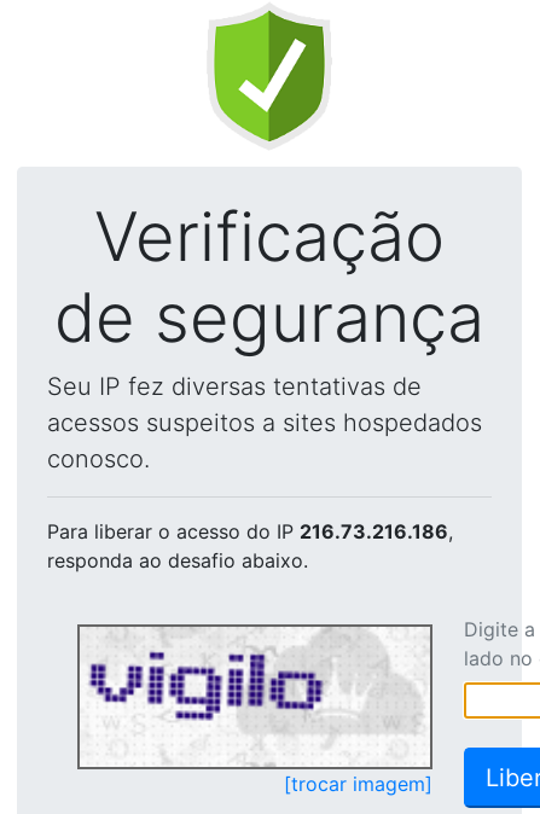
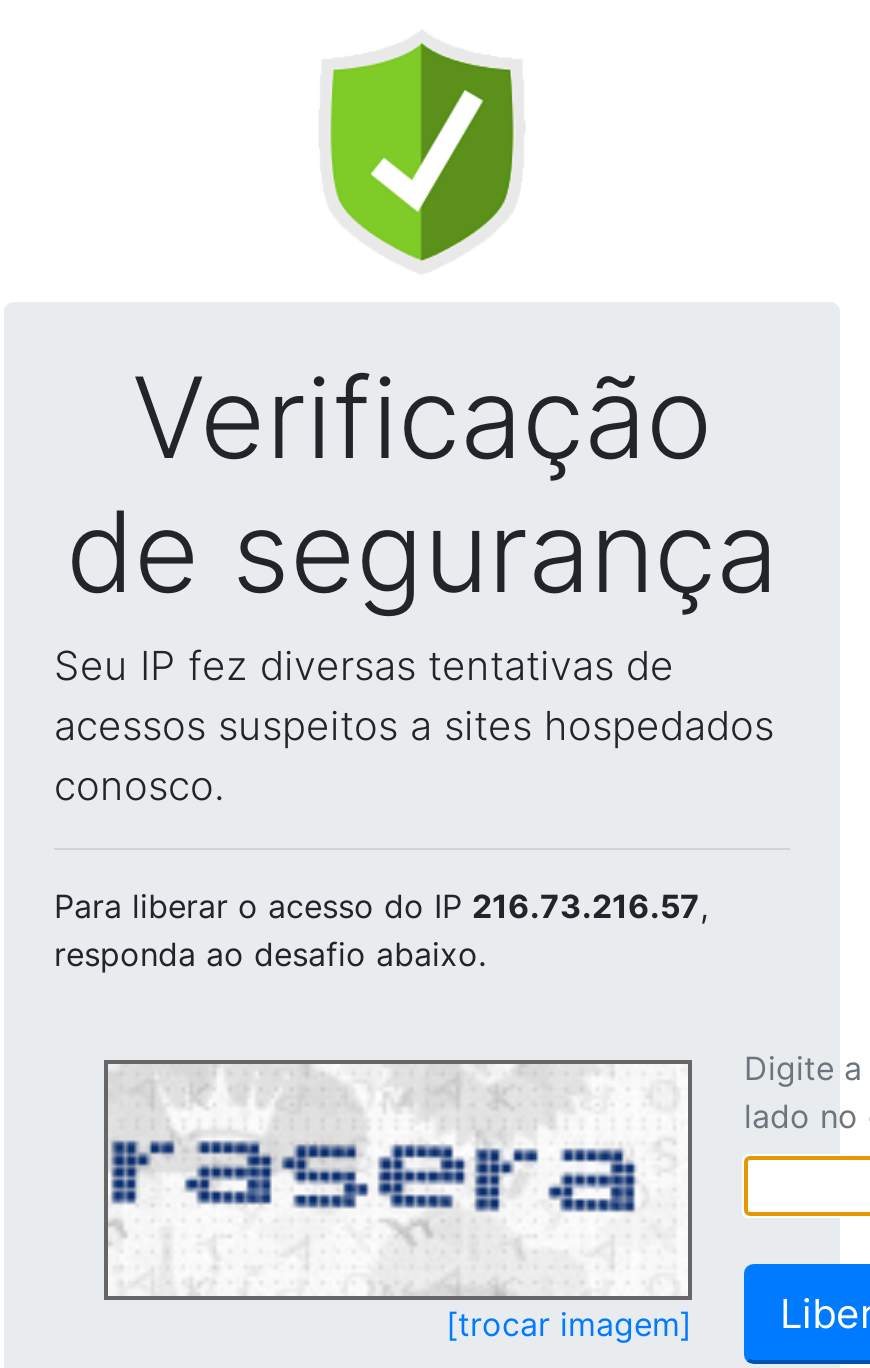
- Para liberar o acesso do IP 216.73.216.186,
+ Para liberar o acesso do IP 216.73.216.57,

- [image]
+ [image]
